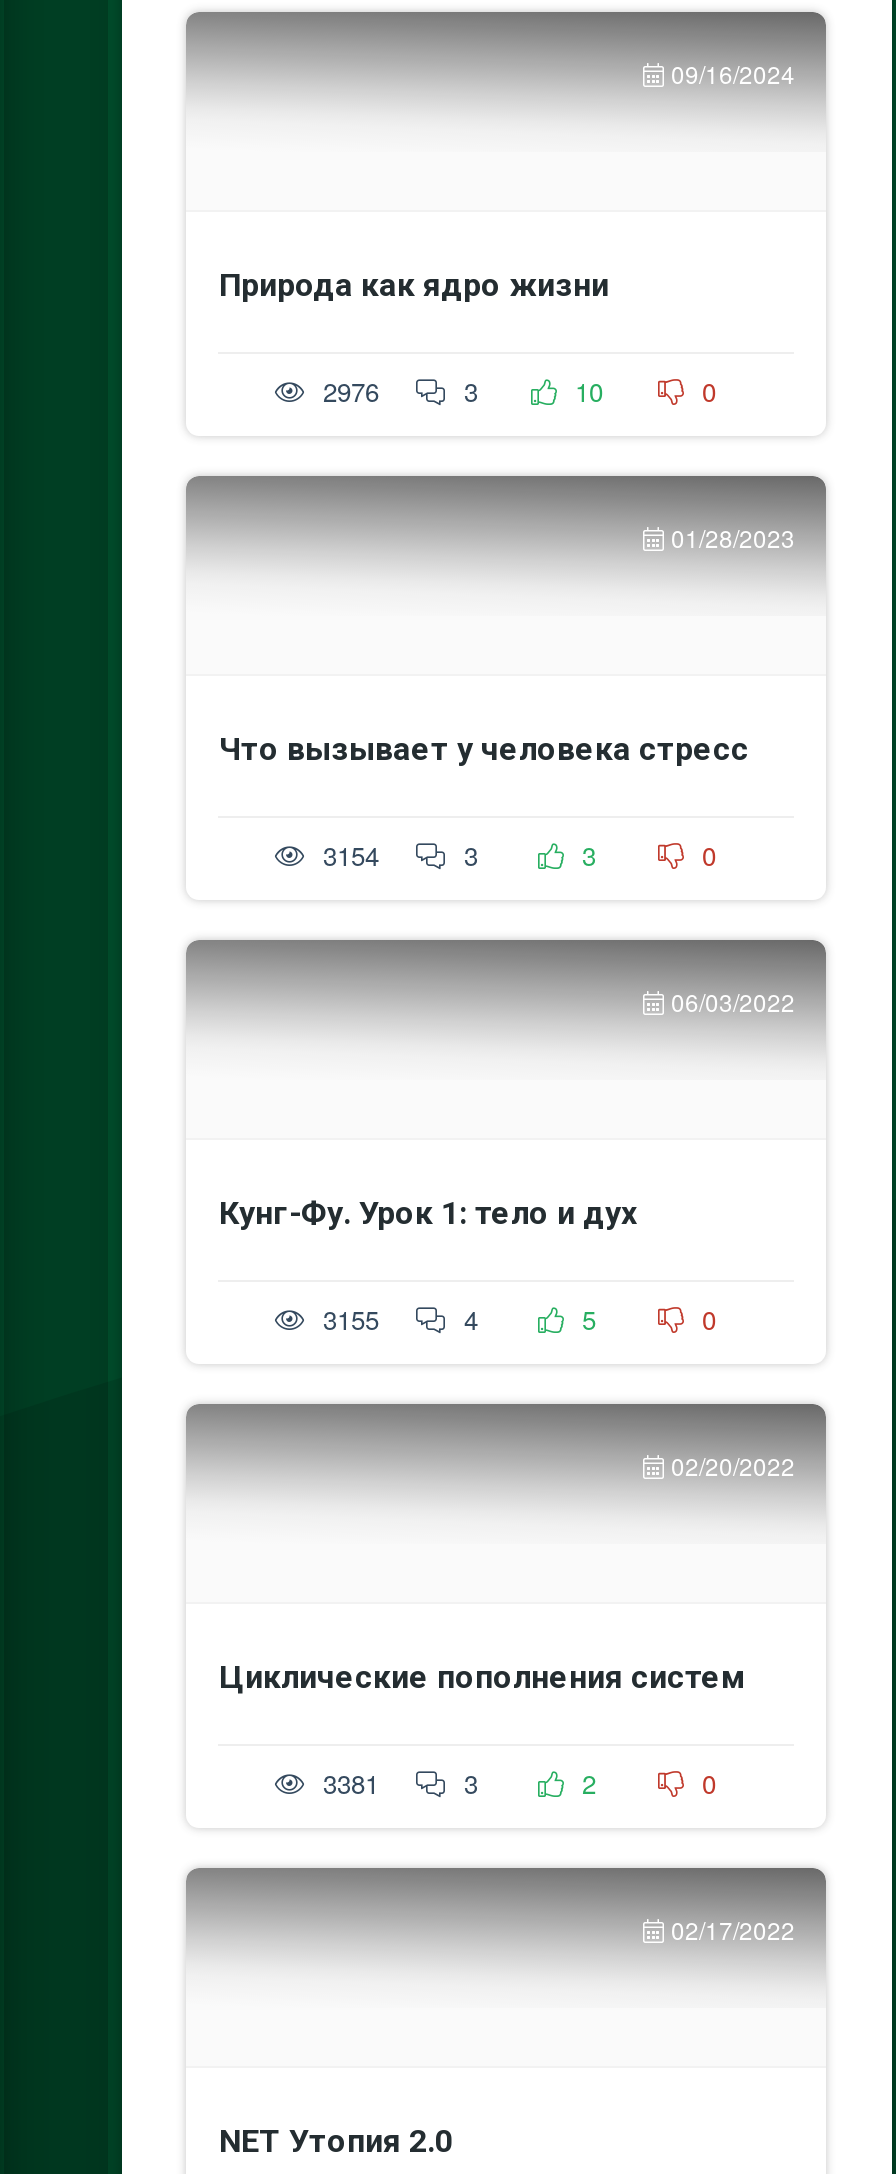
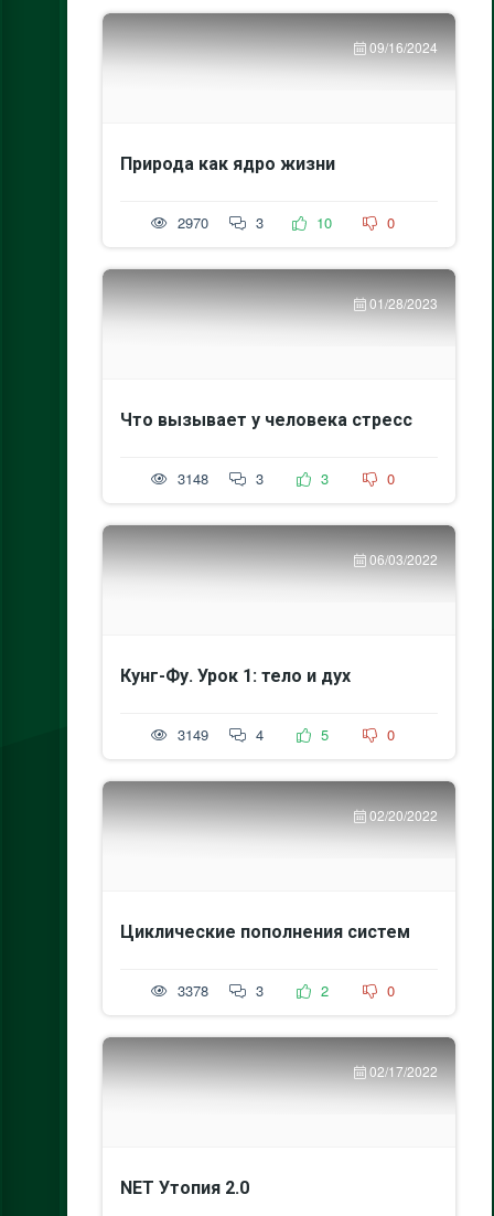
- 2976
+ 2970

- 3154
+ 3148

- 3155
+ 3149

- 3381
+ 3378
